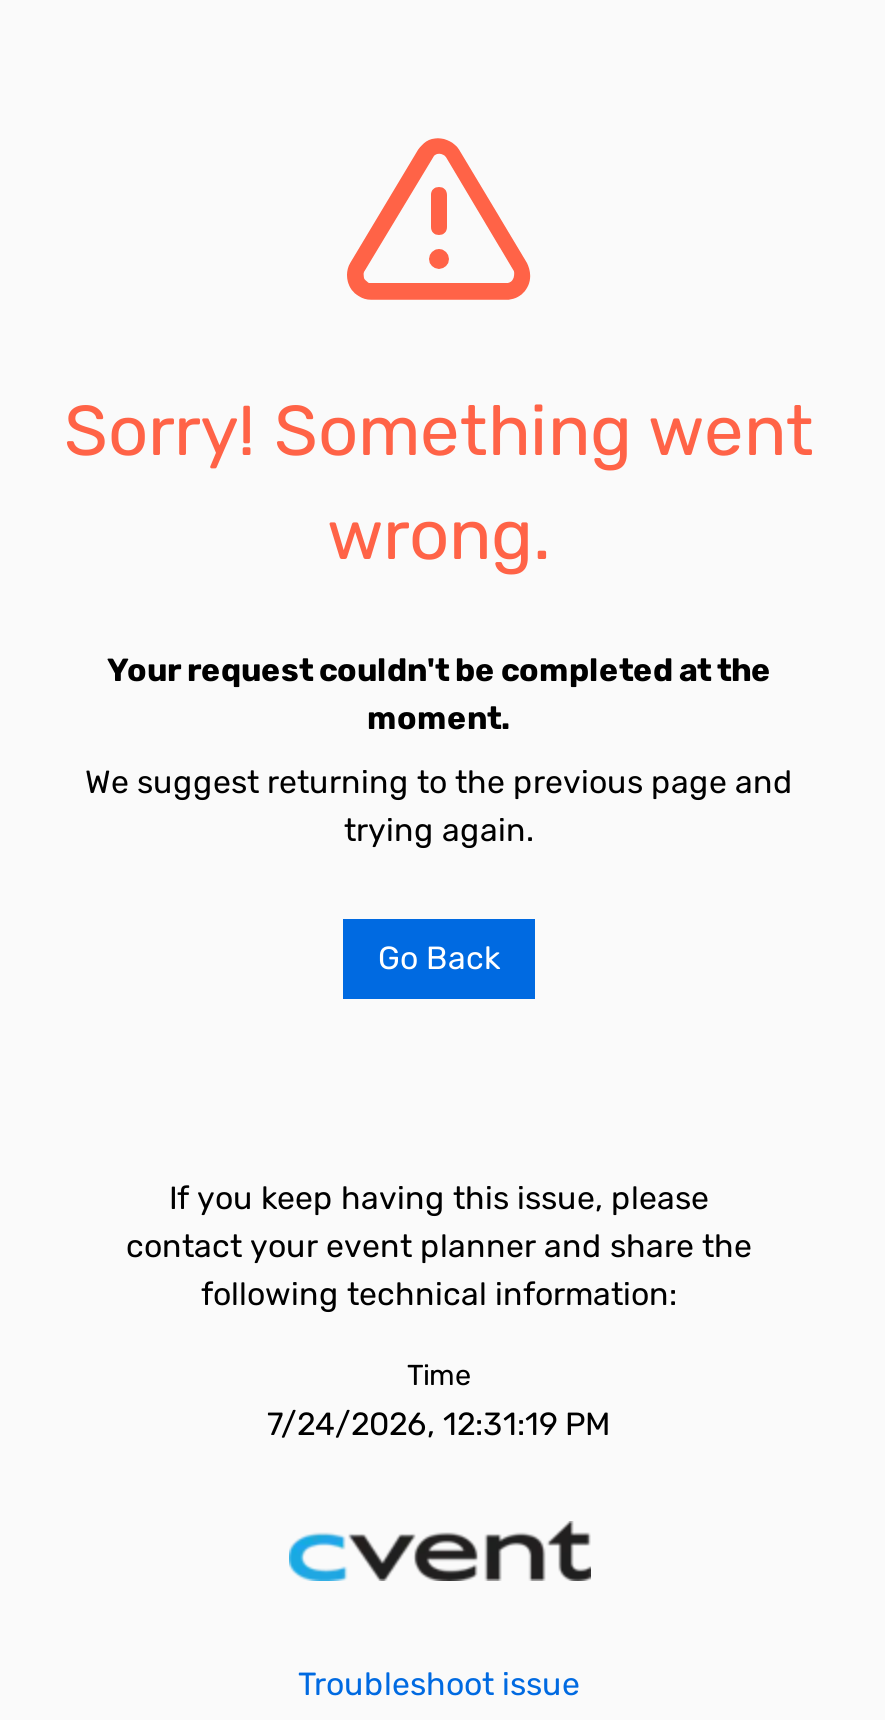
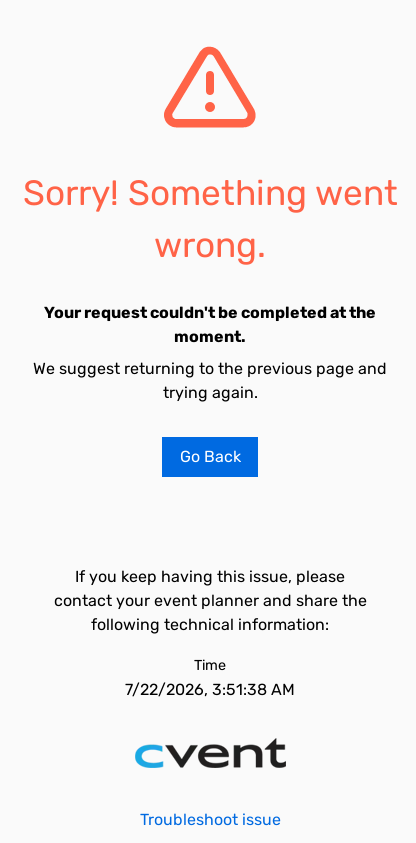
- 7/24/2026, 12:31:19 PM
+ 7/22/2026, 3:51:38 AM
